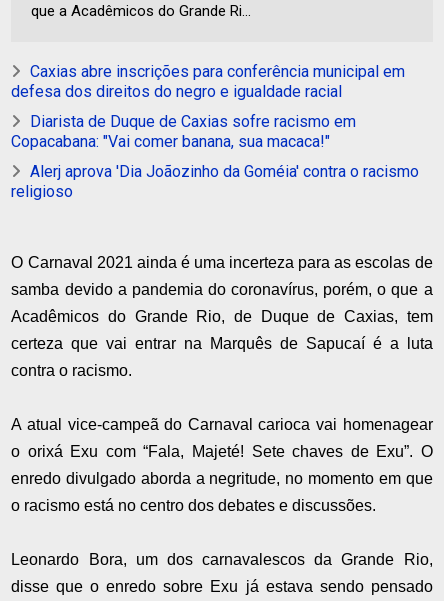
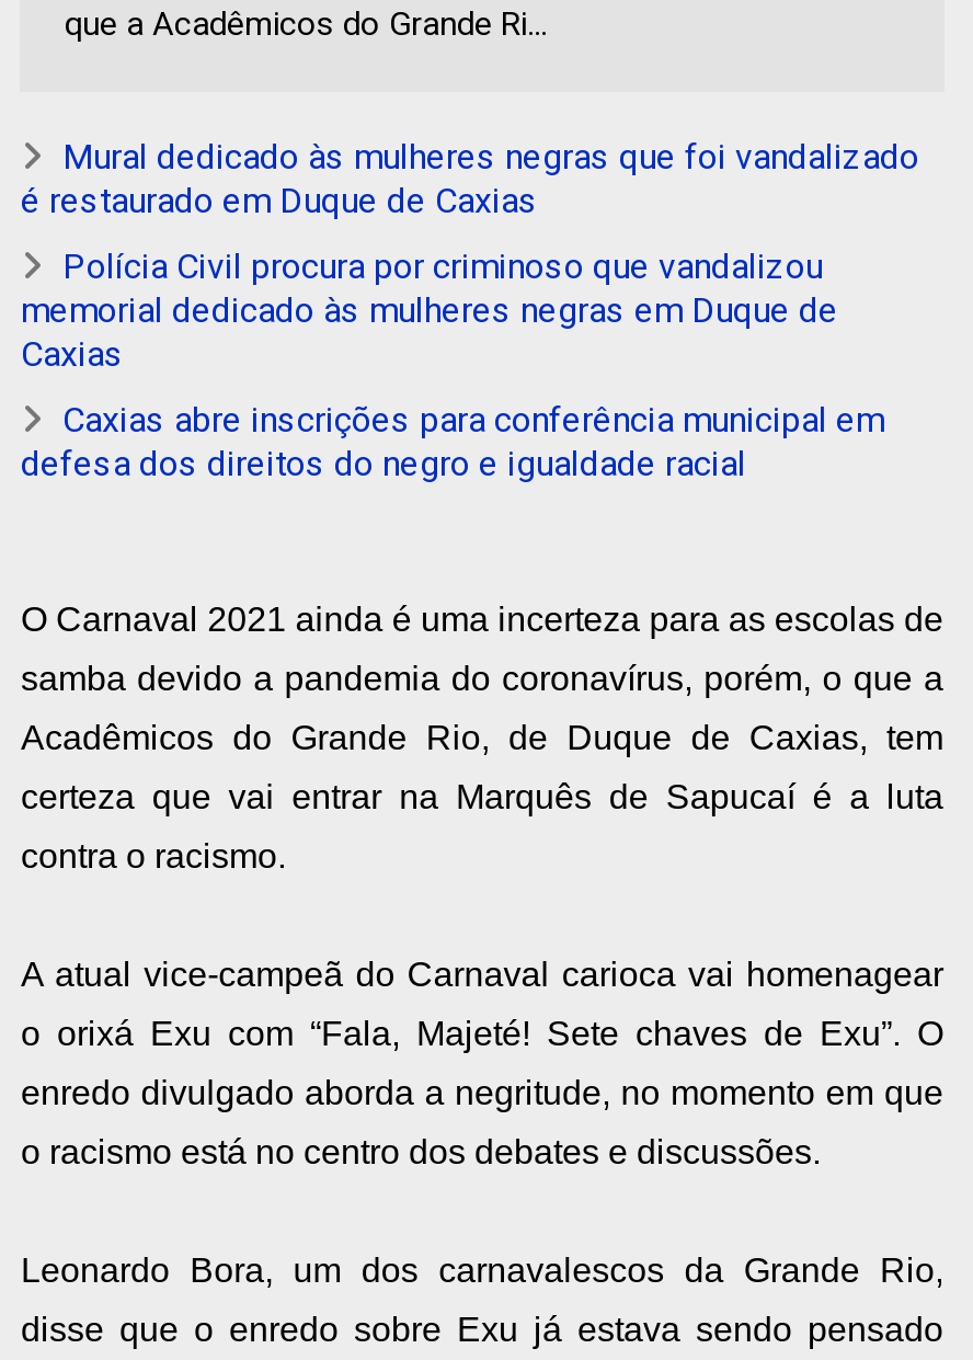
+ Mural dedicado às mulheres negras que foi vandalizado
+ é restaurado em Duque de Caxias
+ Polícia Civil procura por criminoso que vandalizou
+ memorial dedicado às mulheres negras em Duque de
+ Caxias

moved down: Caxias abre inscrições para conferência municipal em | defesa dos direitos do negro e igualdade racial

- Diarista de Duque de Caxias sofre racismo em
- Copacabana: "Vai comer banana, sua macaca!"
- Alerj aprova 'Dia Joãozinho da Goméia' contra o racismo
- religioso
